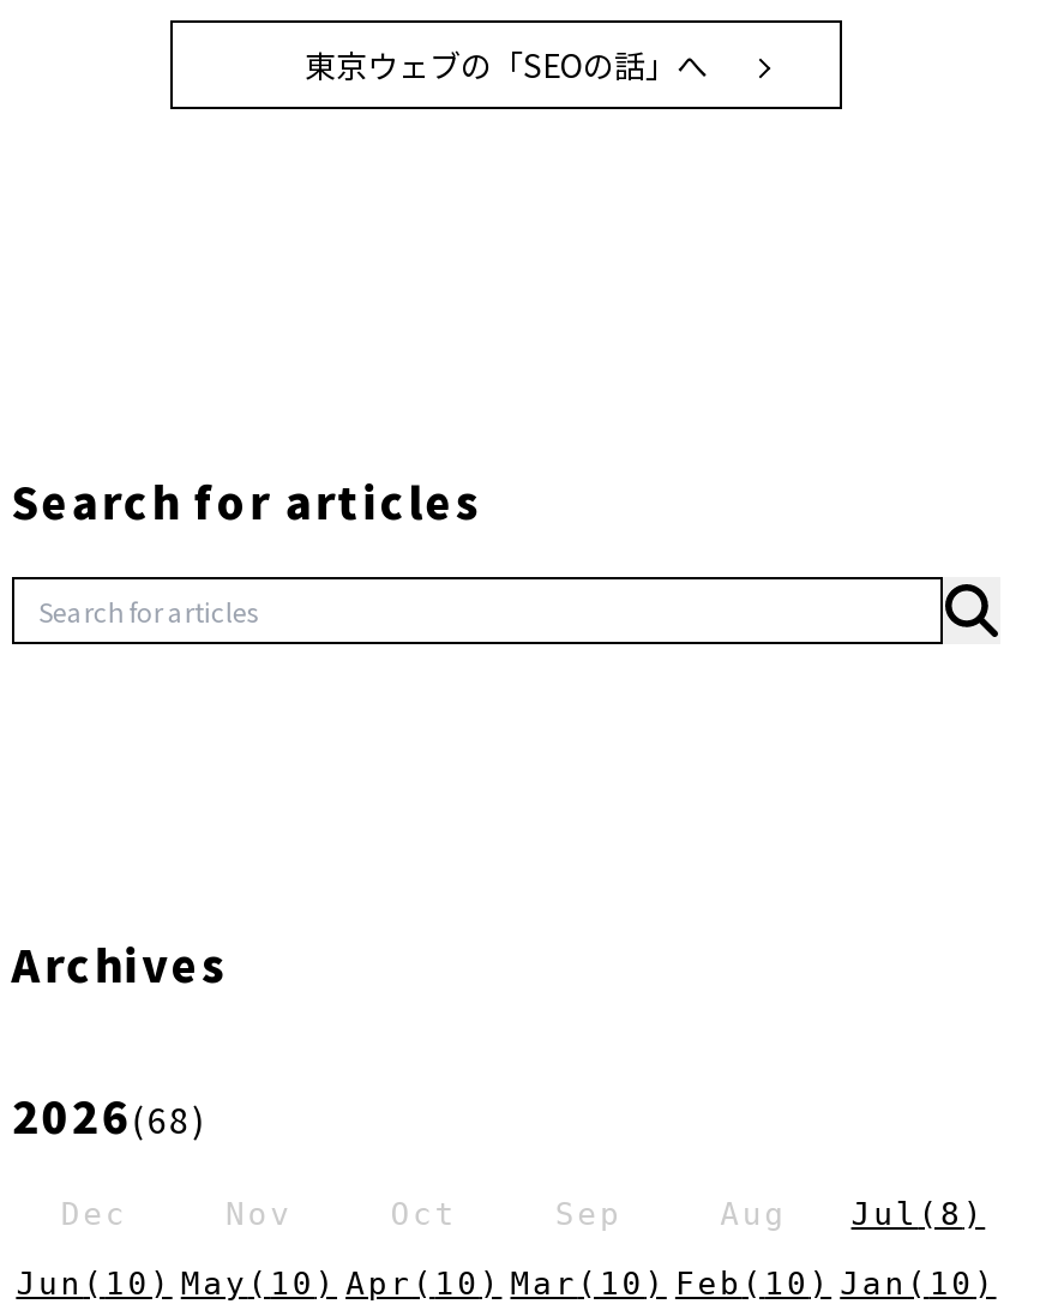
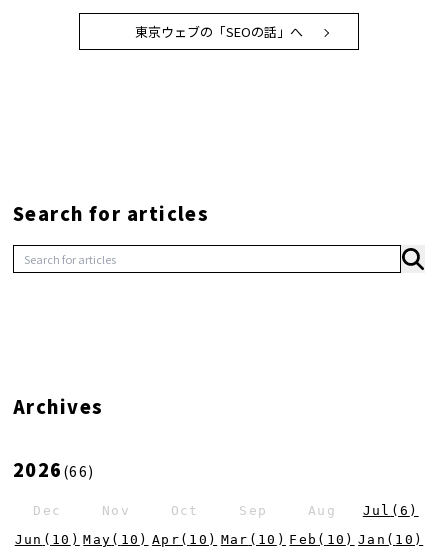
- 2026(68)
+ 2026(66)

- Aug Jul (8)
+ Aug Jul (6)
